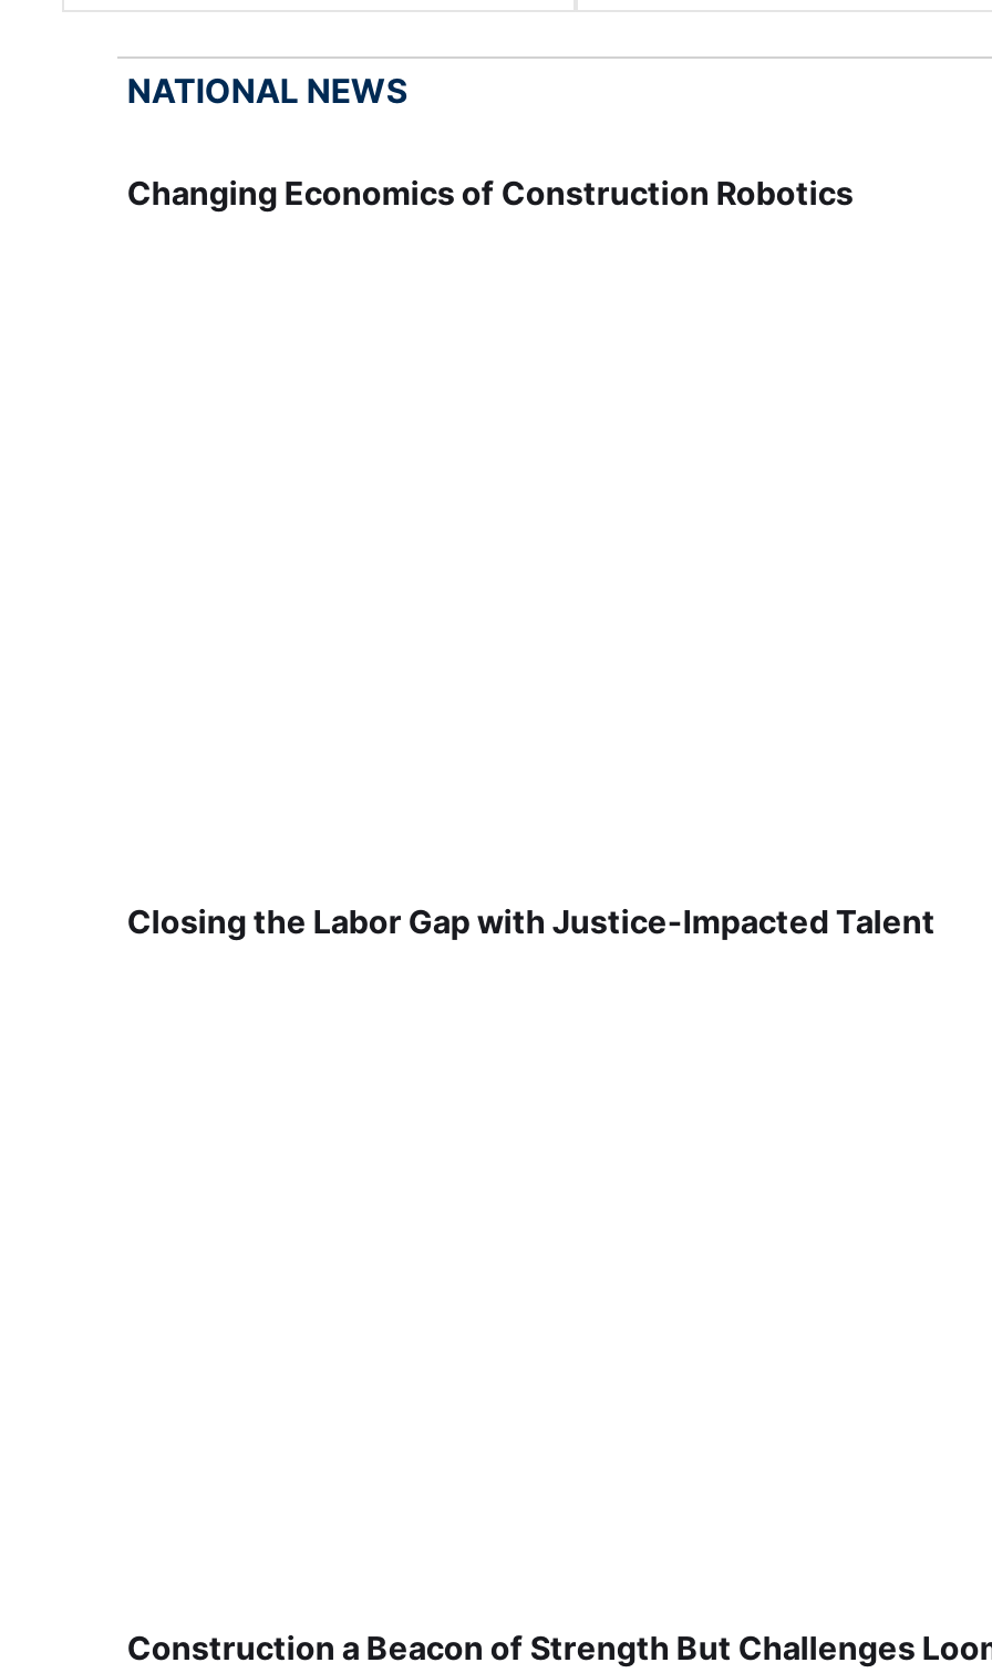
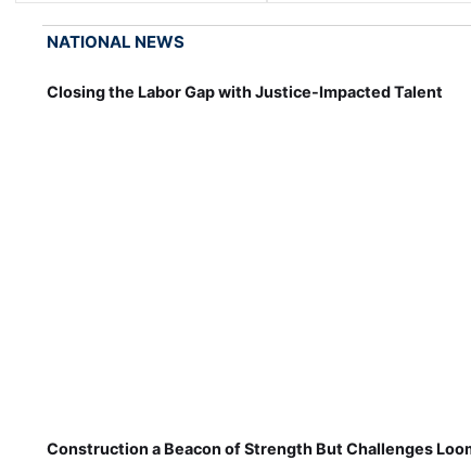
- Changing Economics of Construction Robotics
